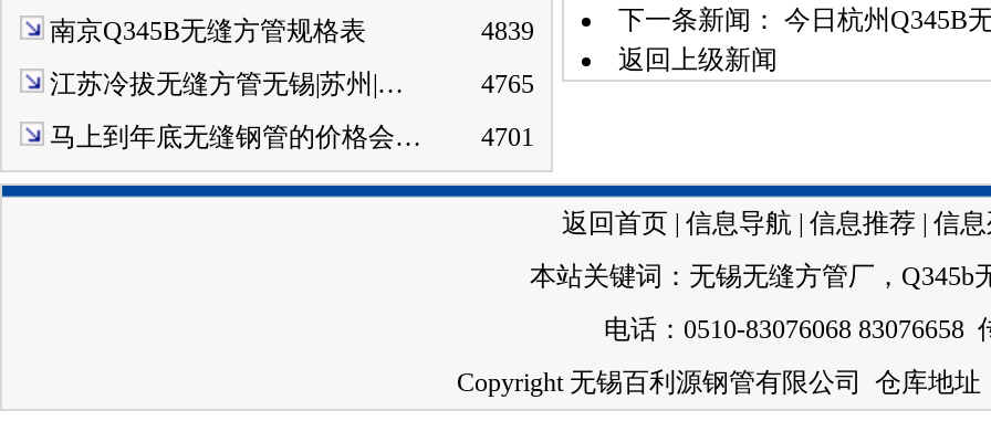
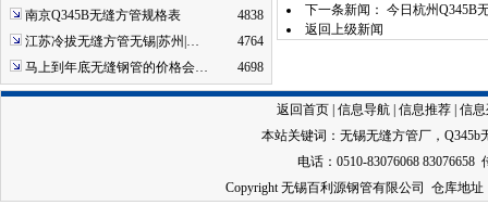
- 4839
+ 4838

- 4765
+ 4764

- 马上到年底无缝钢管的价格会… 4701
+ 马上到年底无缝钢管的价格会… 4698
